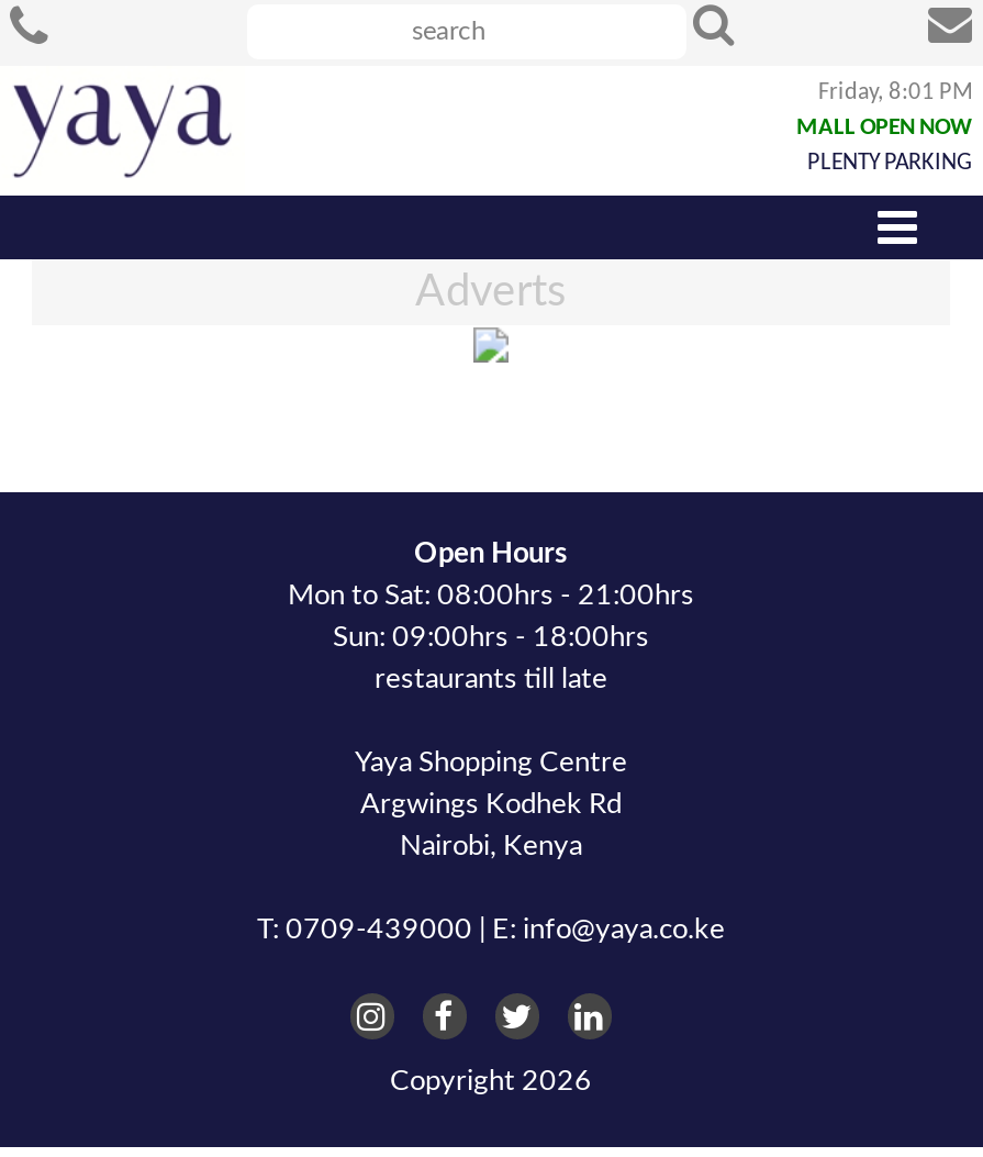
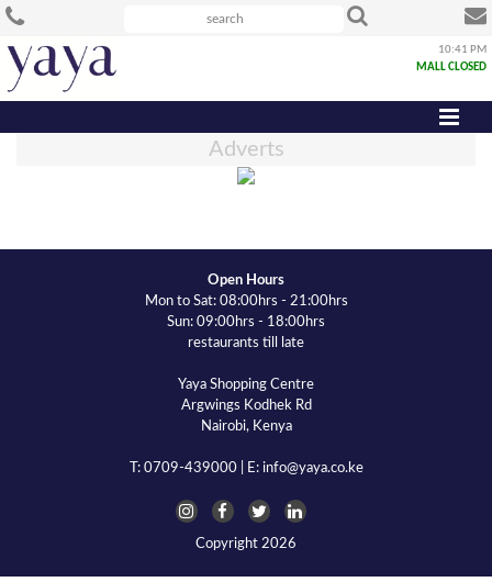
- Friday, 8:01 PM
- MALL OPEN NOW
- PLENTY PARKING
+ 10:41 PM
+ MALL CLOSED
